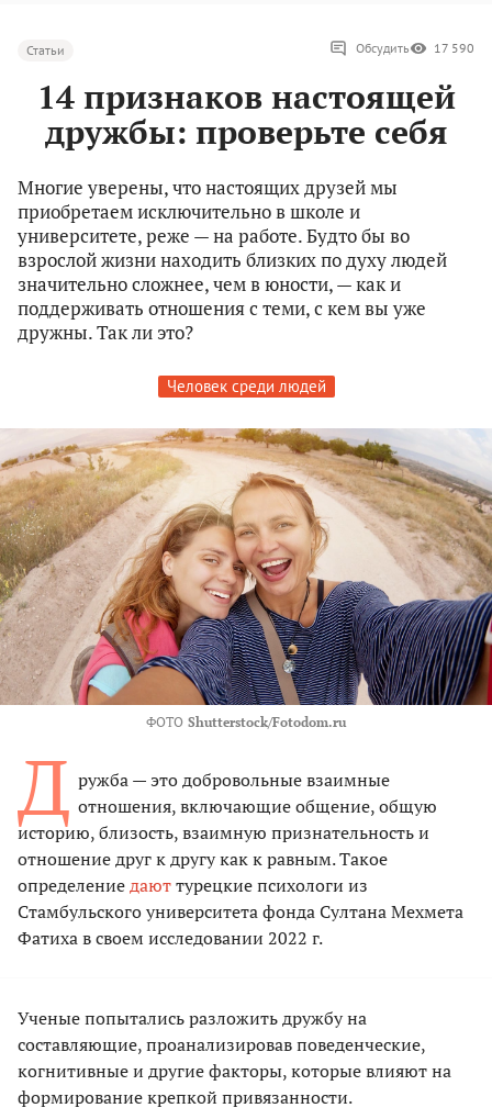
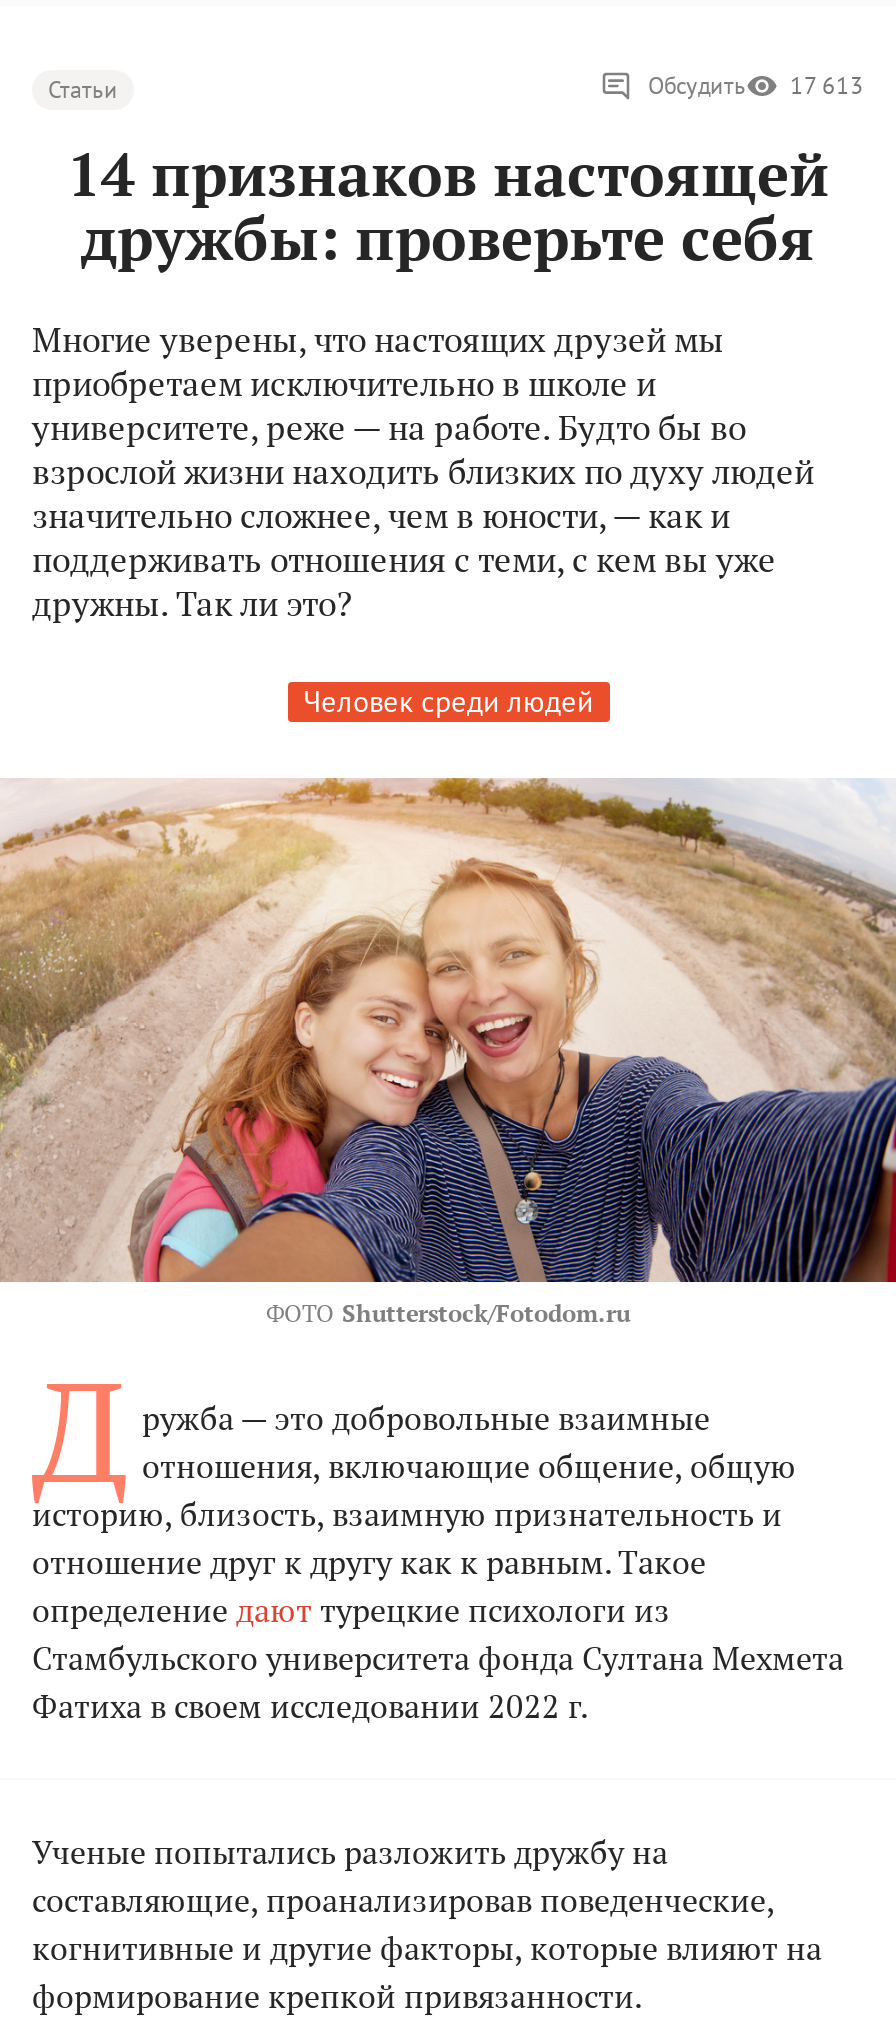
- Обсудить 17 590
+ Обсудить 17 613
